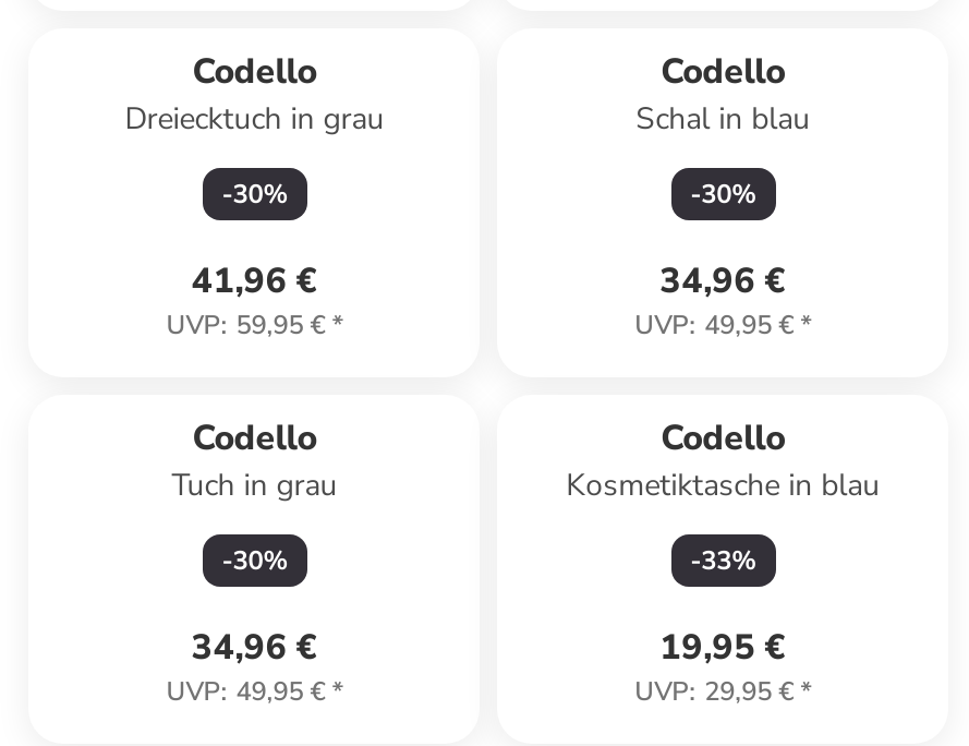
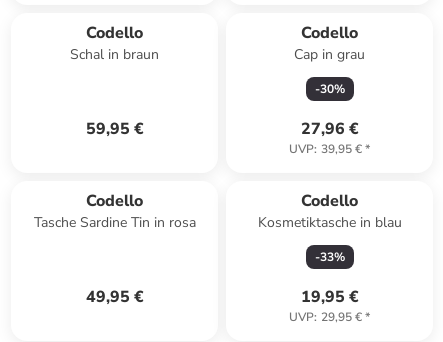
- Dreiecktuch in grau
- -30%
- 41,96 €
- UVP: 59,95 €*
+ Schal in braun
+ 59,95 €

- Schal in blau
+ Cap in grau

- 34,96 €
+ 27,96 €

- UVP: 49,95 €*
+ UVP: 39,95 €*

- Tuch in grau
- -30%
- 34,96 €
- UVP: 49,95 €*
+ Tasche Sardine Tin in rosa
+ 49,95 €
